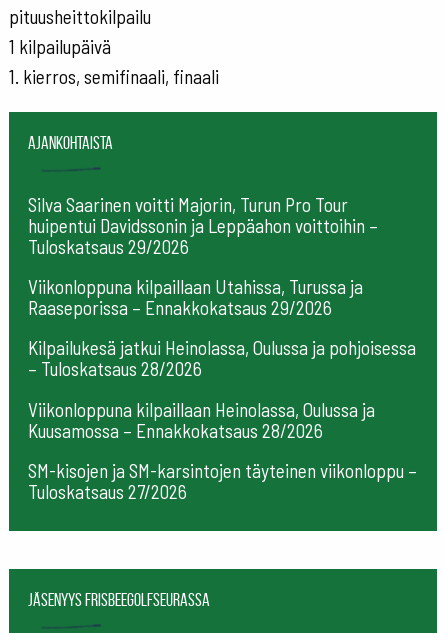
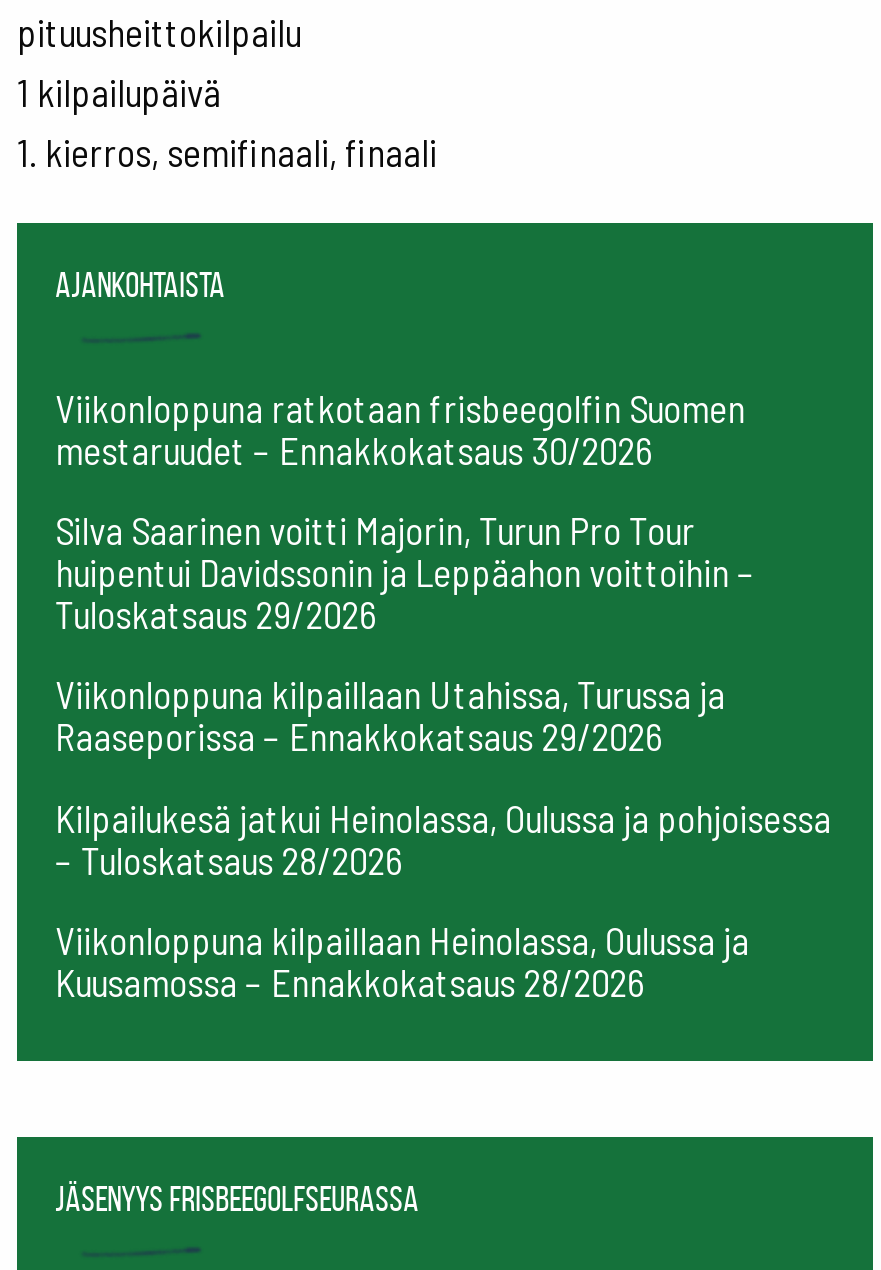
+ Viikonloppuna ratkotaan frisbeegolfin Suomen
+ mestaruudet – Ennakkokatsaus 30/2026

moved down: Silva Saarinen voitti Majorin, Turun Pro Tour | huipentui Davidssonin ja Leppäahon voittoihin – | Tuloskatsaus 29/2026 | ... | Viikonloppuna kilpaillaan Heinolassa, Oulussa ja | Kuusamossa – Ennakkokatsaus 28/2026

- SM-kisojen ja SM-karsintojen täyteinen viikonloppu –
- Tuloskatsaus 27/2026
